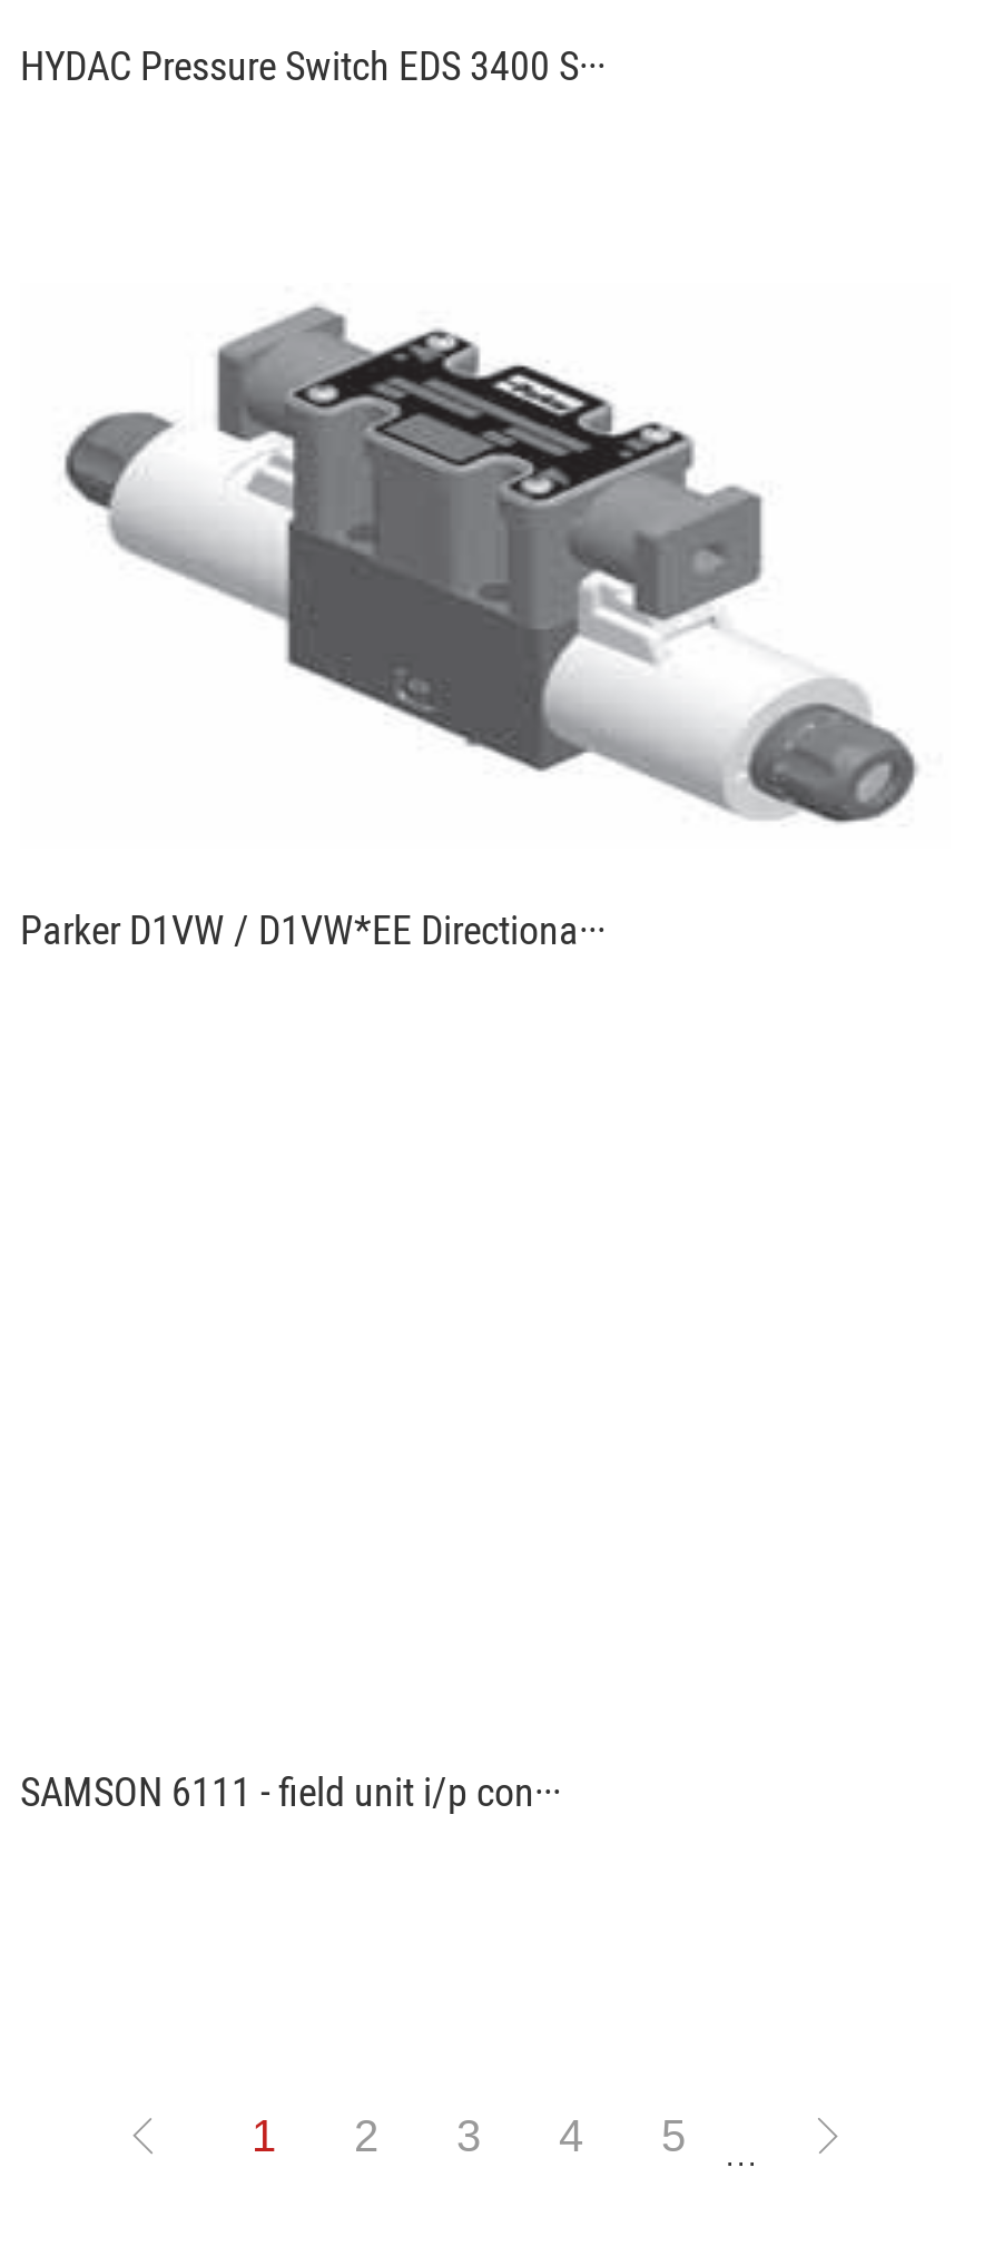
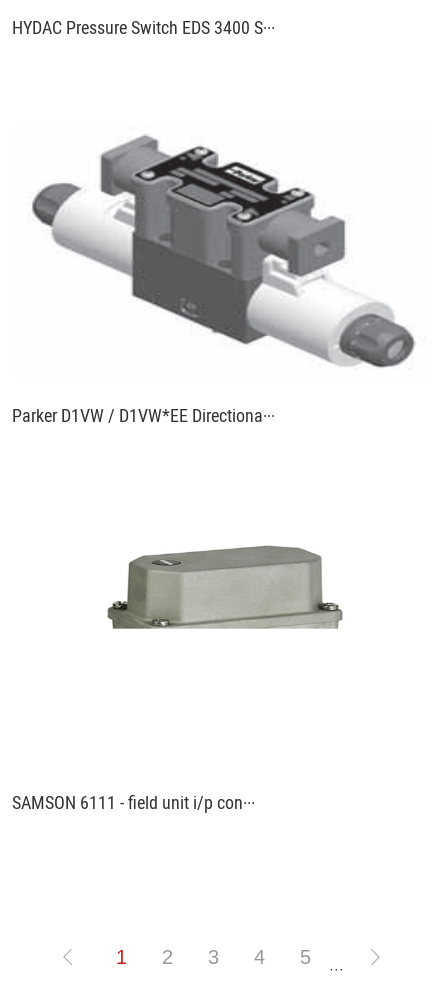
+ [image]
